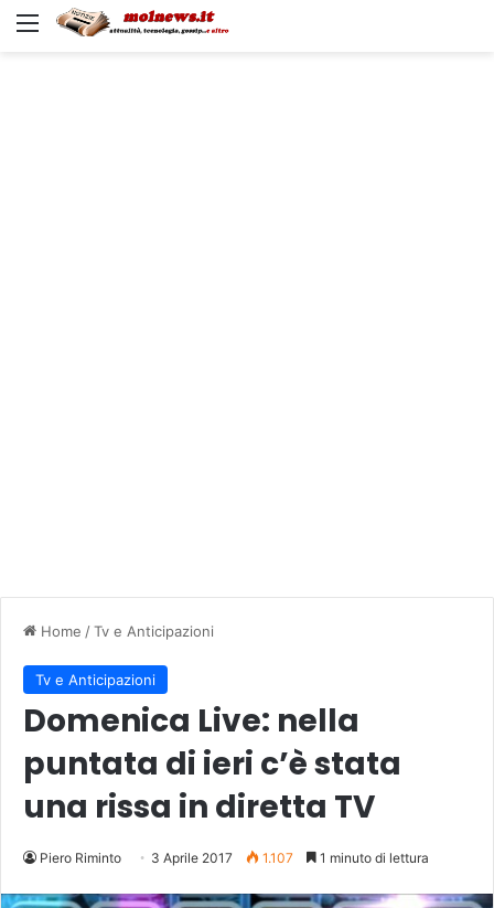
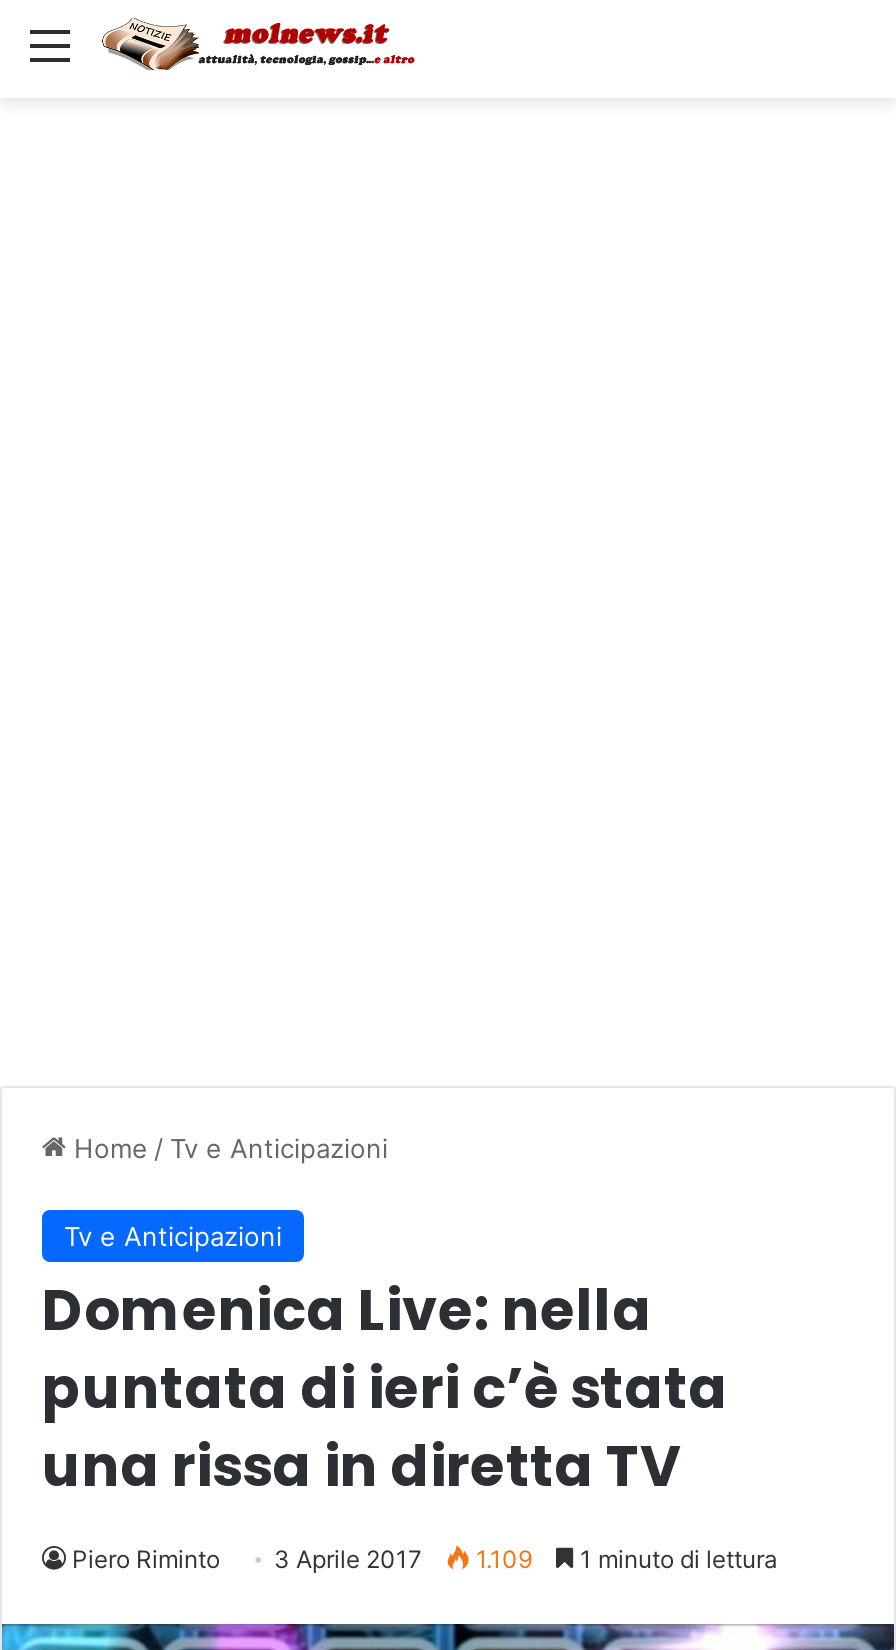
- Piero Riminto 3 Aprile 2017 1.107 1 minuto di lettura
+ Piero Riminto 3 Aprile 2017 1.109 1 minuto di lettura
